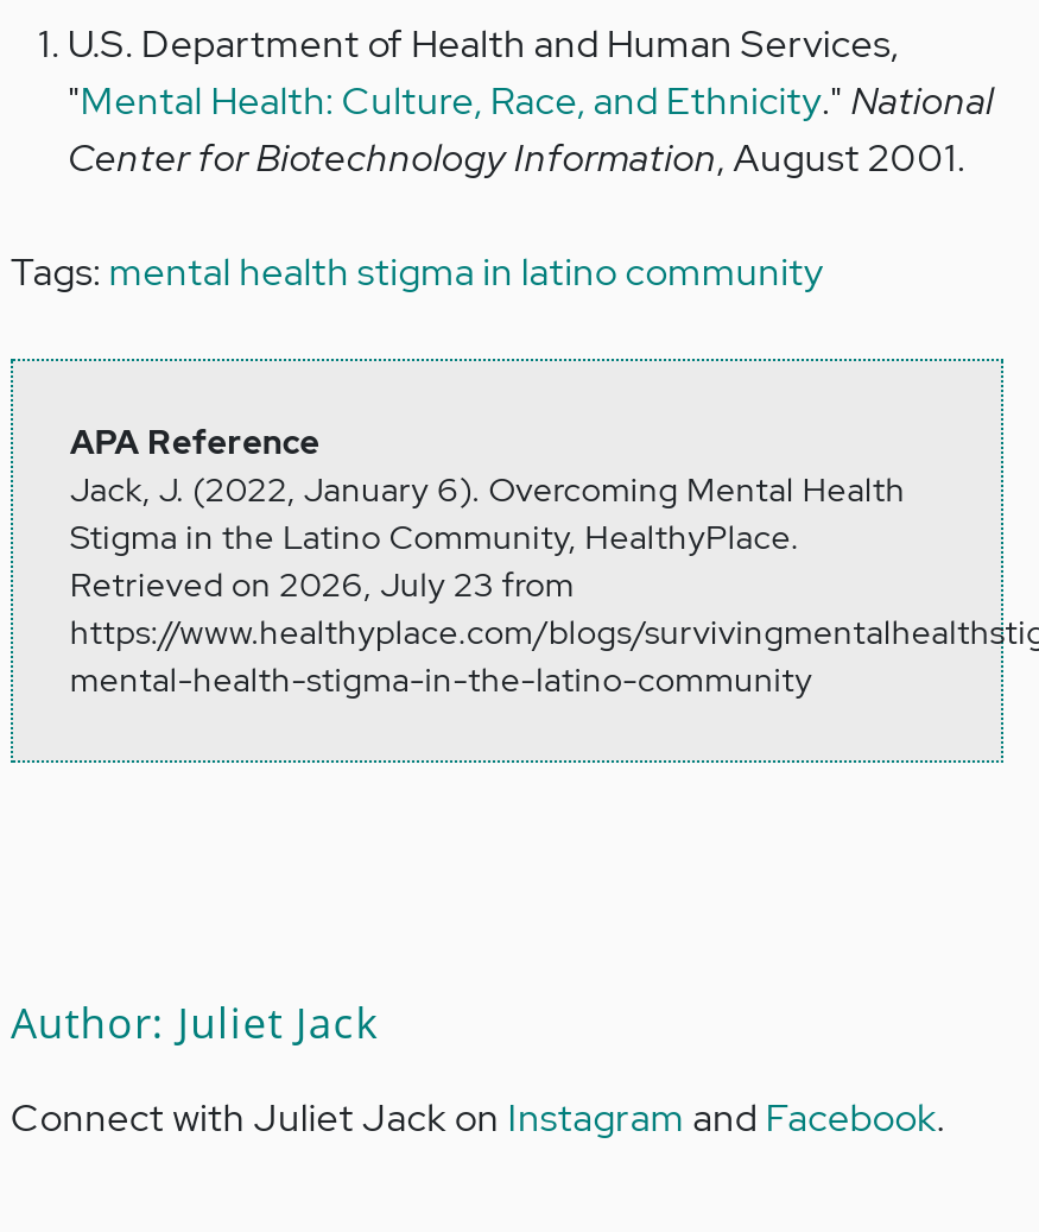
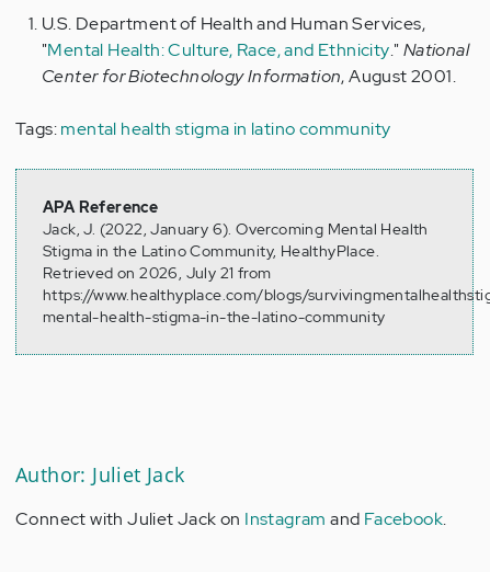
- Retrieved on 2026, July 23 from
+ Retrieved on 2026, July 21 from
